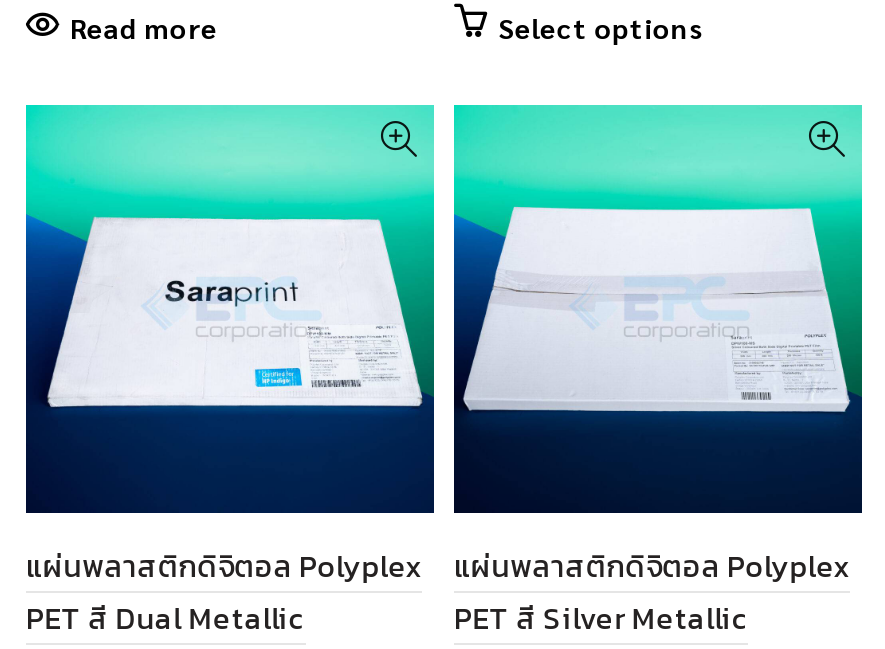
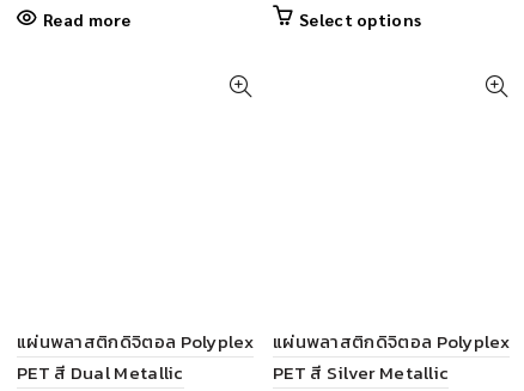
- [image]

- [image]
